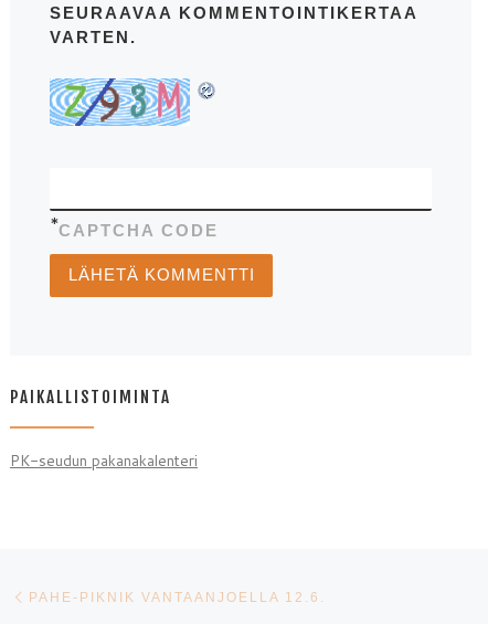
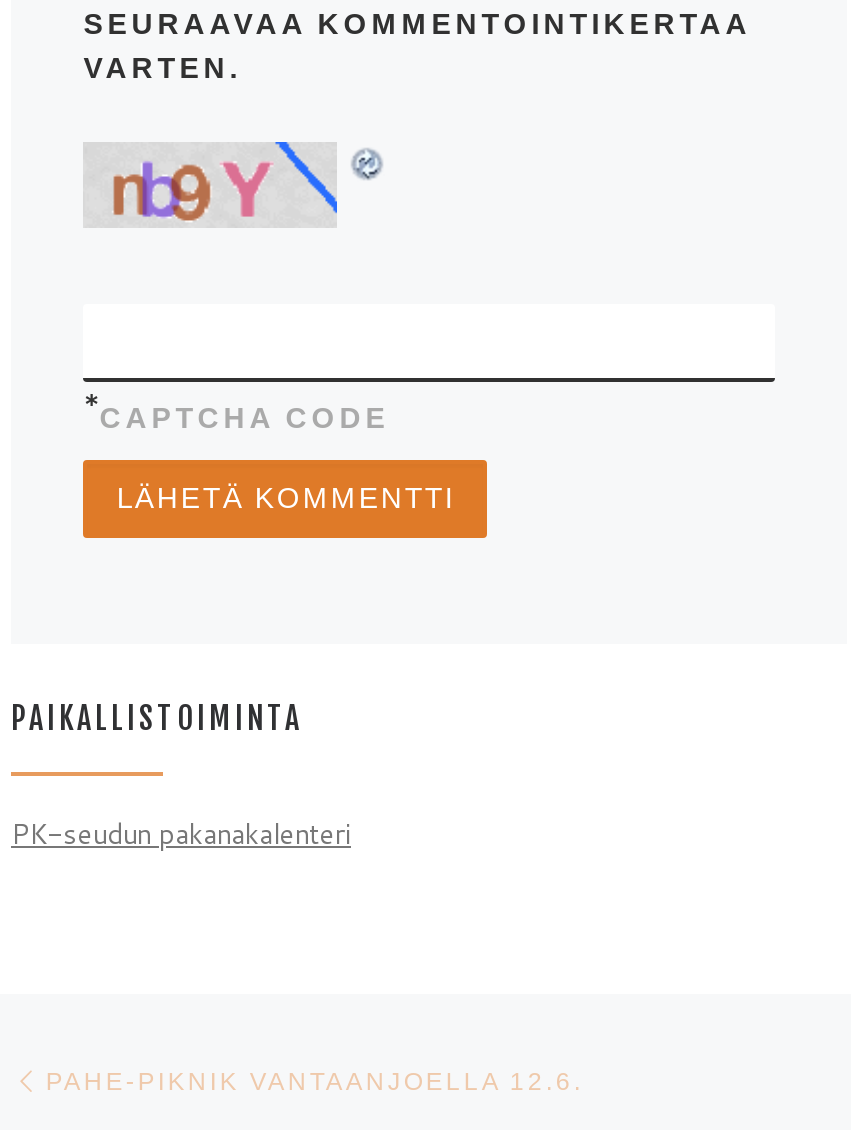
- [image]
+ [image]
